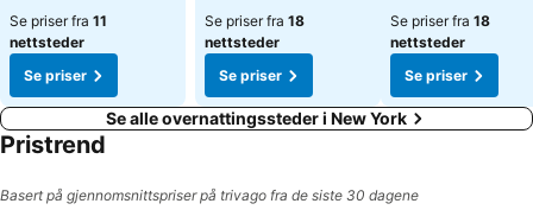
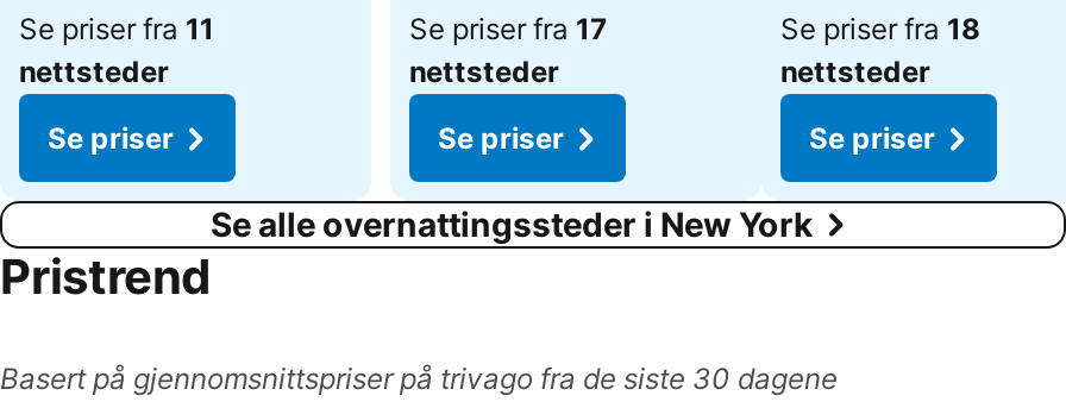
- Se priser fra 18
+ Se priser fra 17
